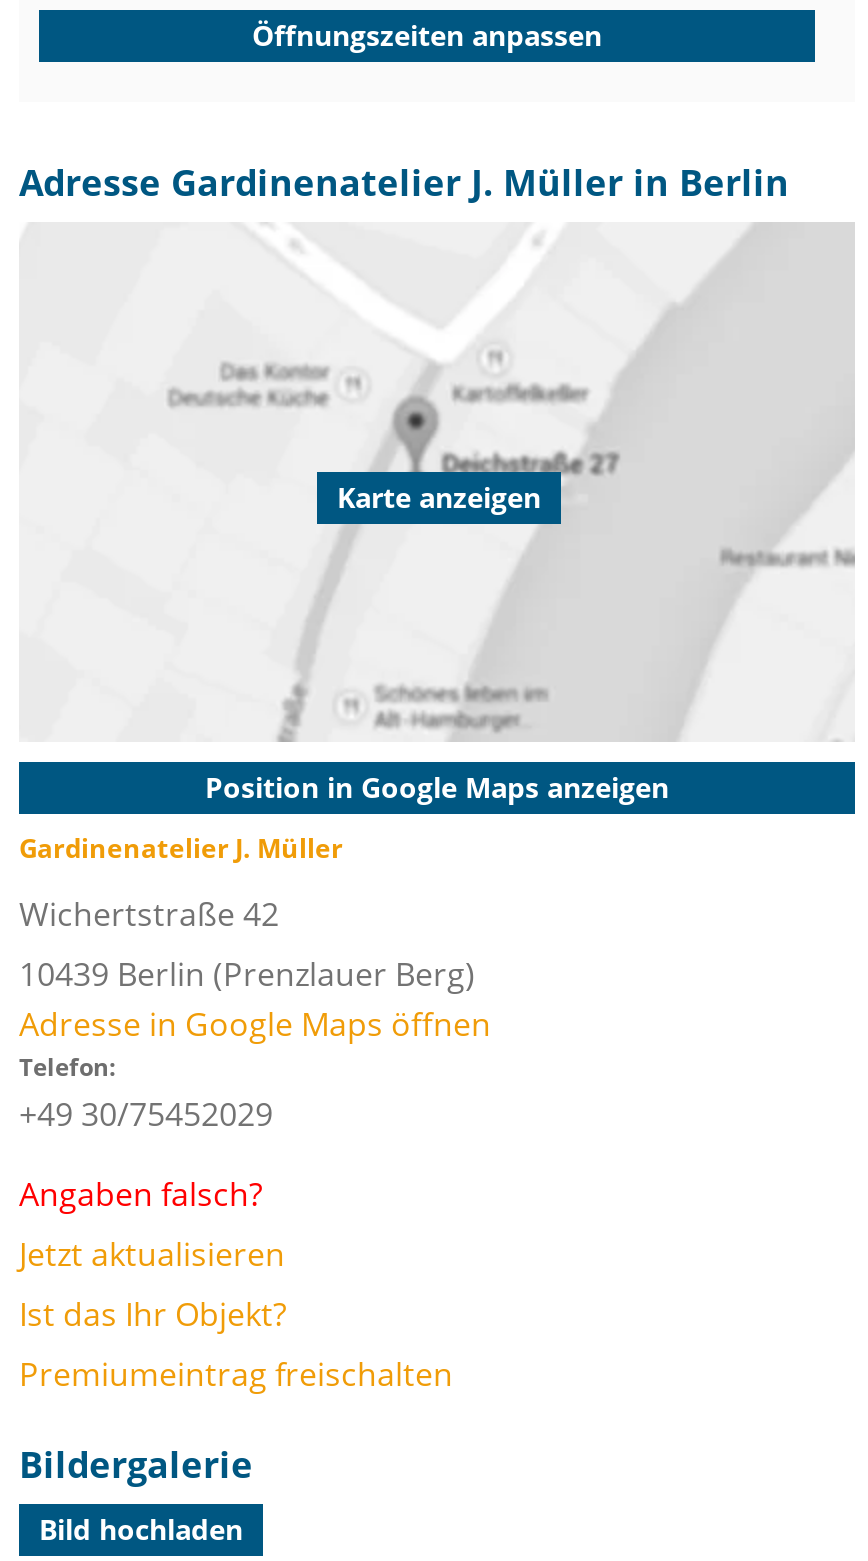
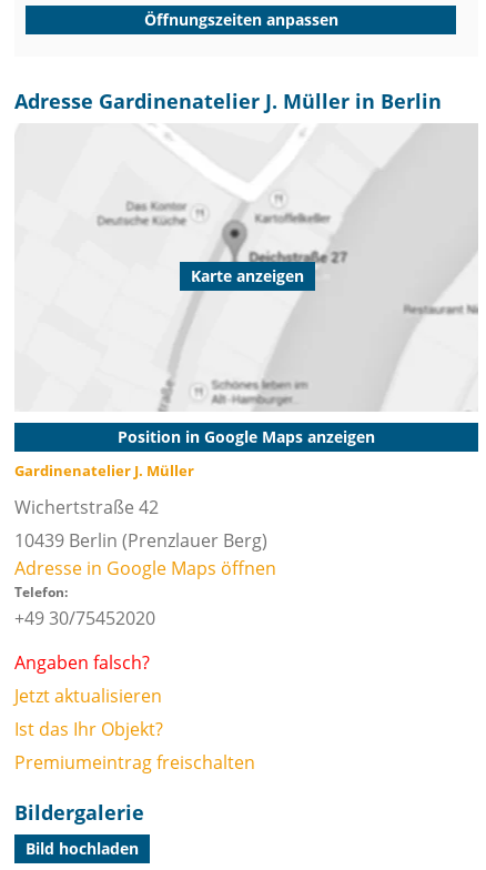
- +49 30/75452029
+ +49 30/75452020
